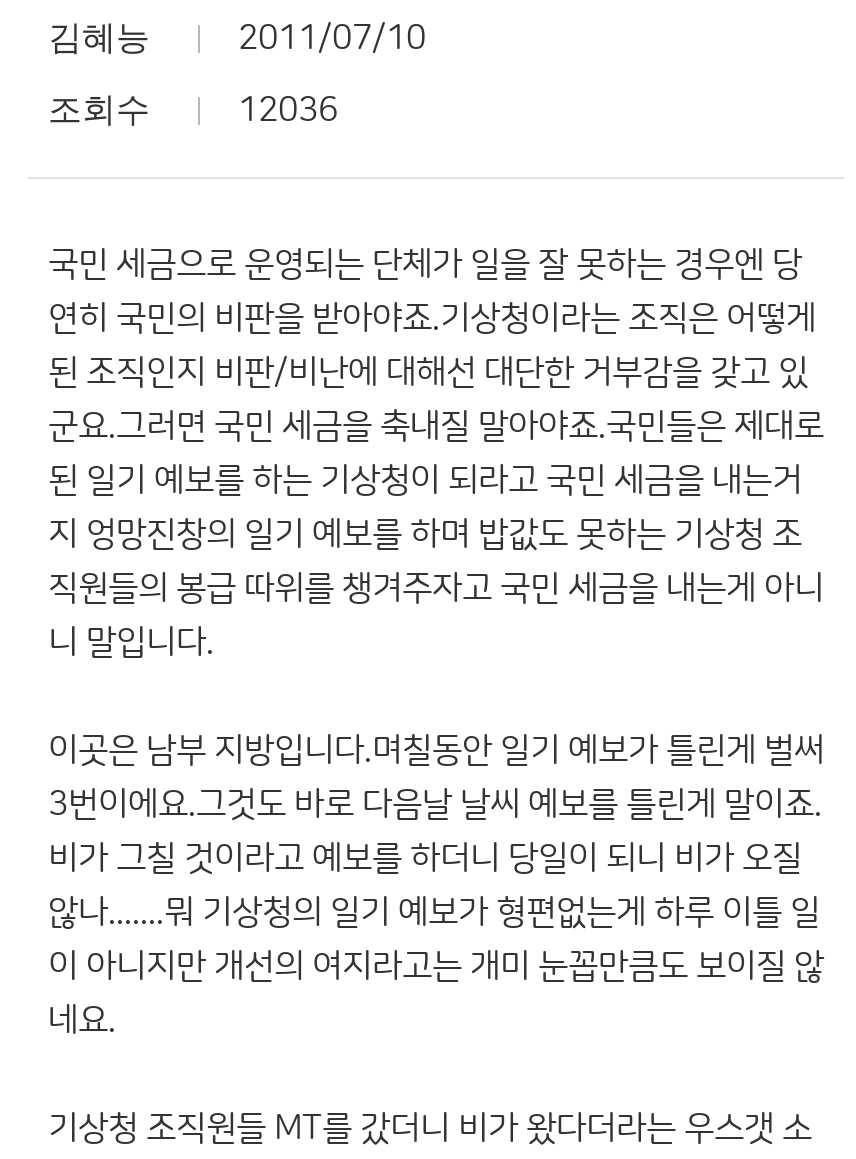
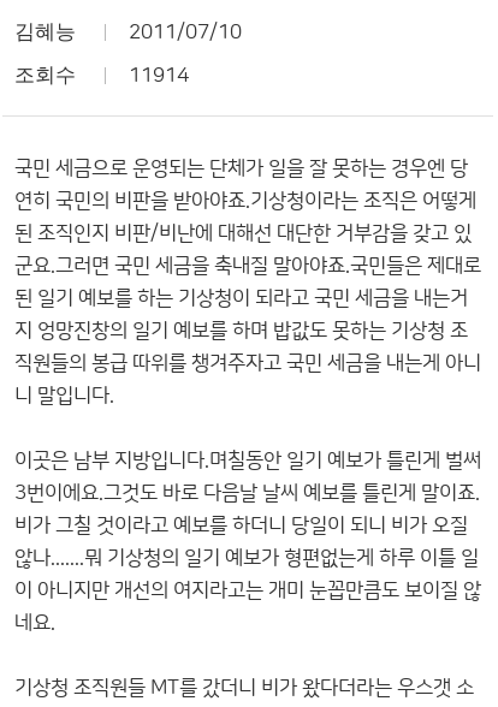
- 12036
+ 11914
